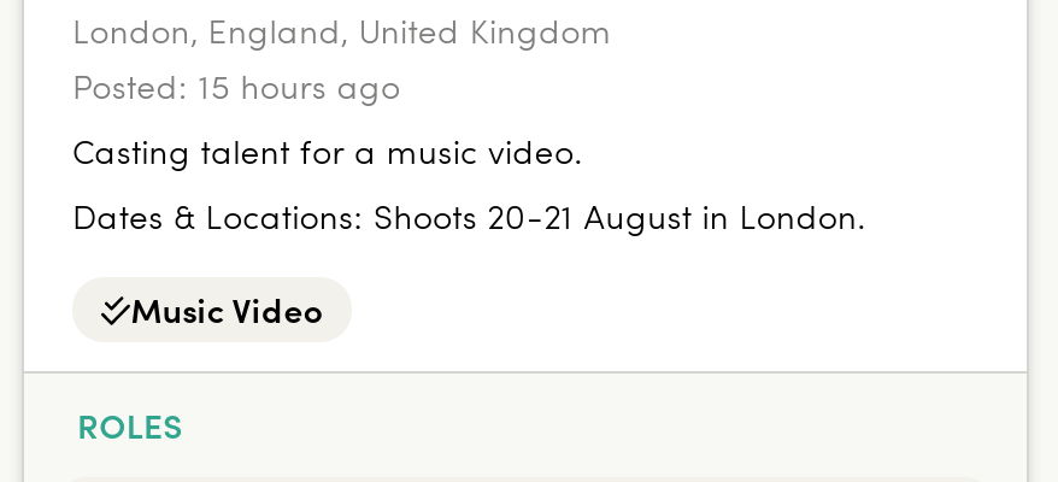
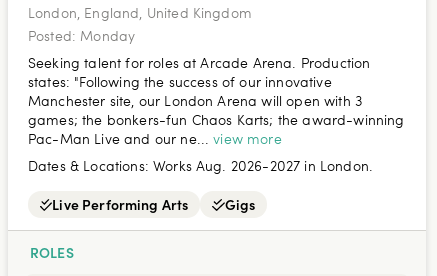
- Posted: 15 hours ago
- Casting talent for a music video.
- Dates & Locations: Shoots 20-21 August in London.
+ Posted: Monday
+ Seeking talent for roles at Arcade Arena. Production
+ states: "Following the success of our innovative
+ Manchester site, our London Arena will open with 3
+ games; the bonkers-fun Chaos Karts; the award-winning
+ Pac-Man Live and our ne... view more
+ Dates & Locations: Works Aug. 2026-2027 in London.

- Music Video
+ Live Performing Arts
+ Gigs
